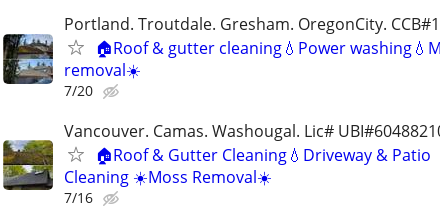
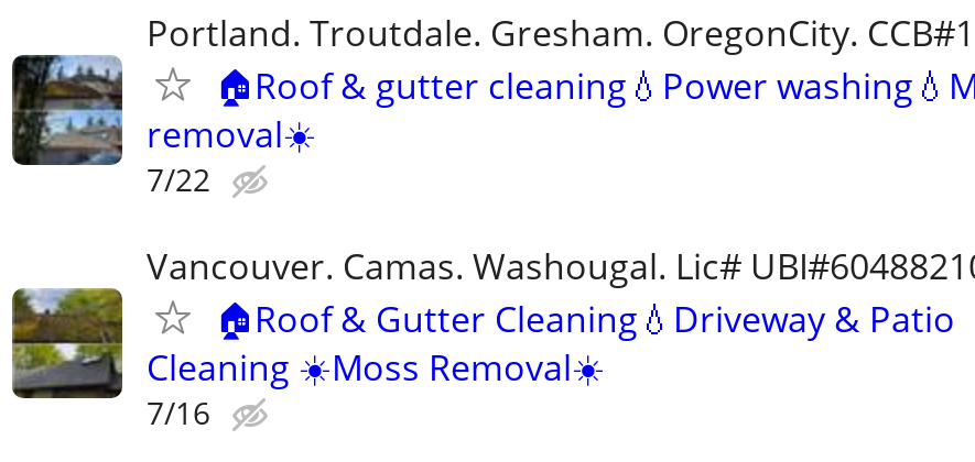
- 7/20
+ 7/22
